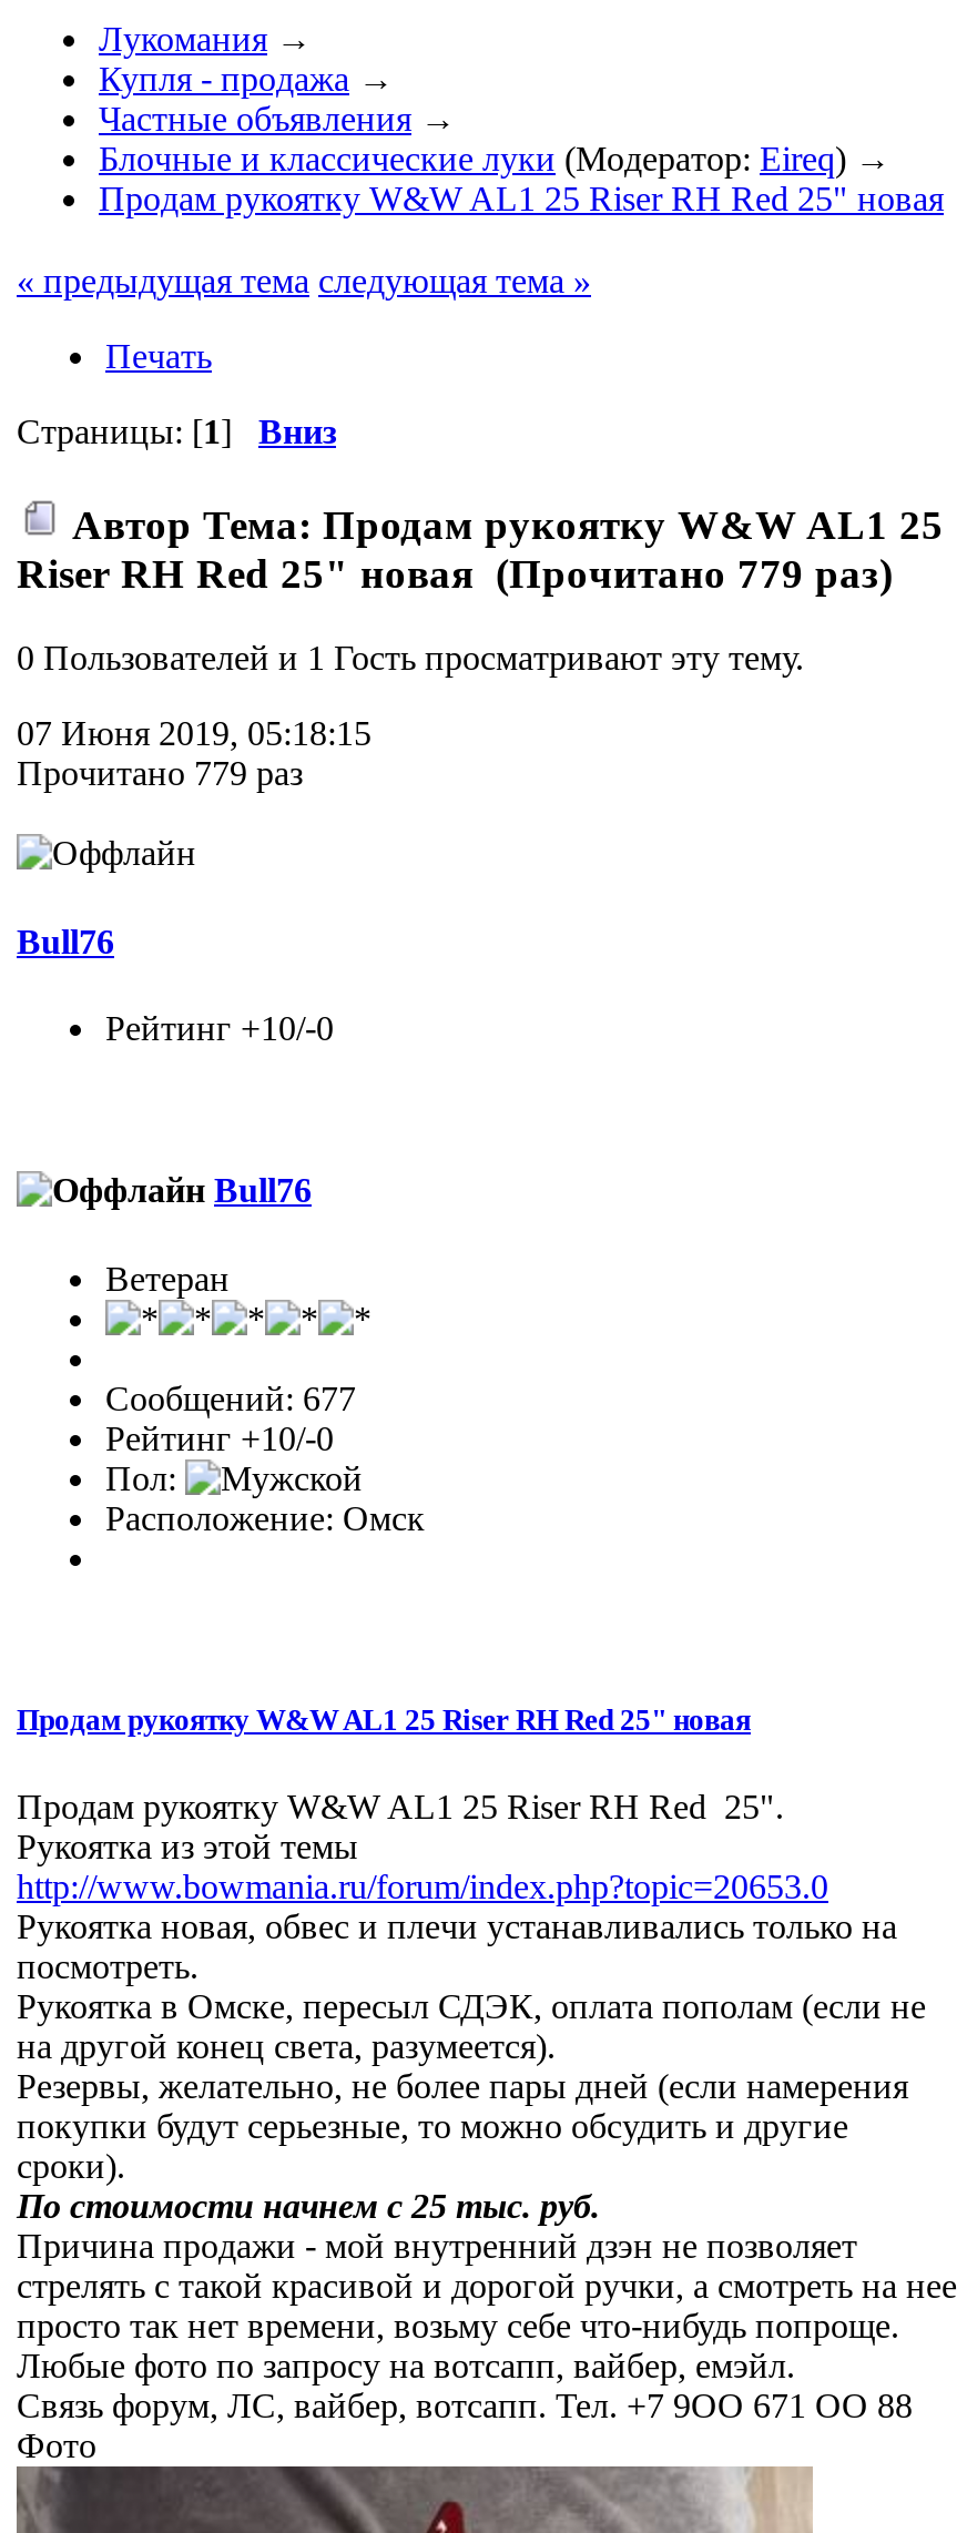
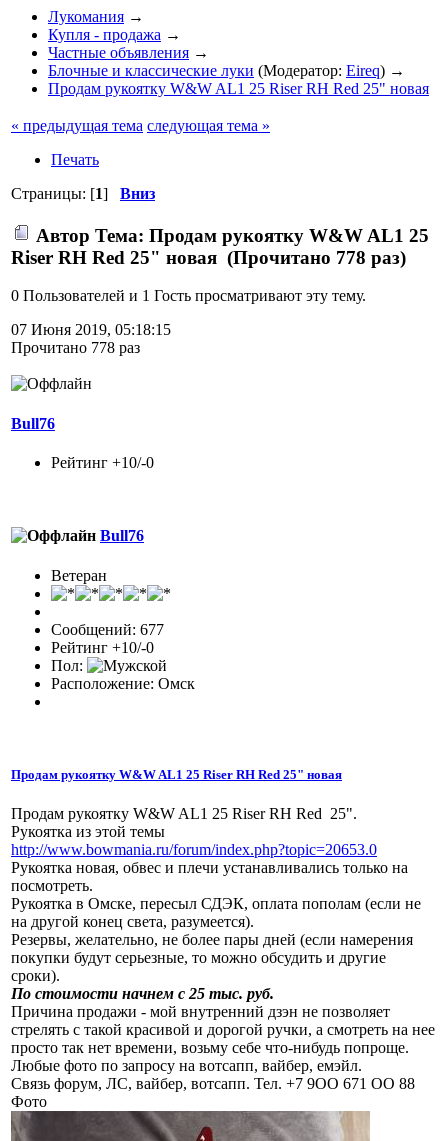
- Riser RH Red 25" новая (Прочитано 779 раз)
+ Riser RH Red 25" новая (Прочитано 778 раз)

- Прочитано 779 раз
+ Прочитано 778 раз
